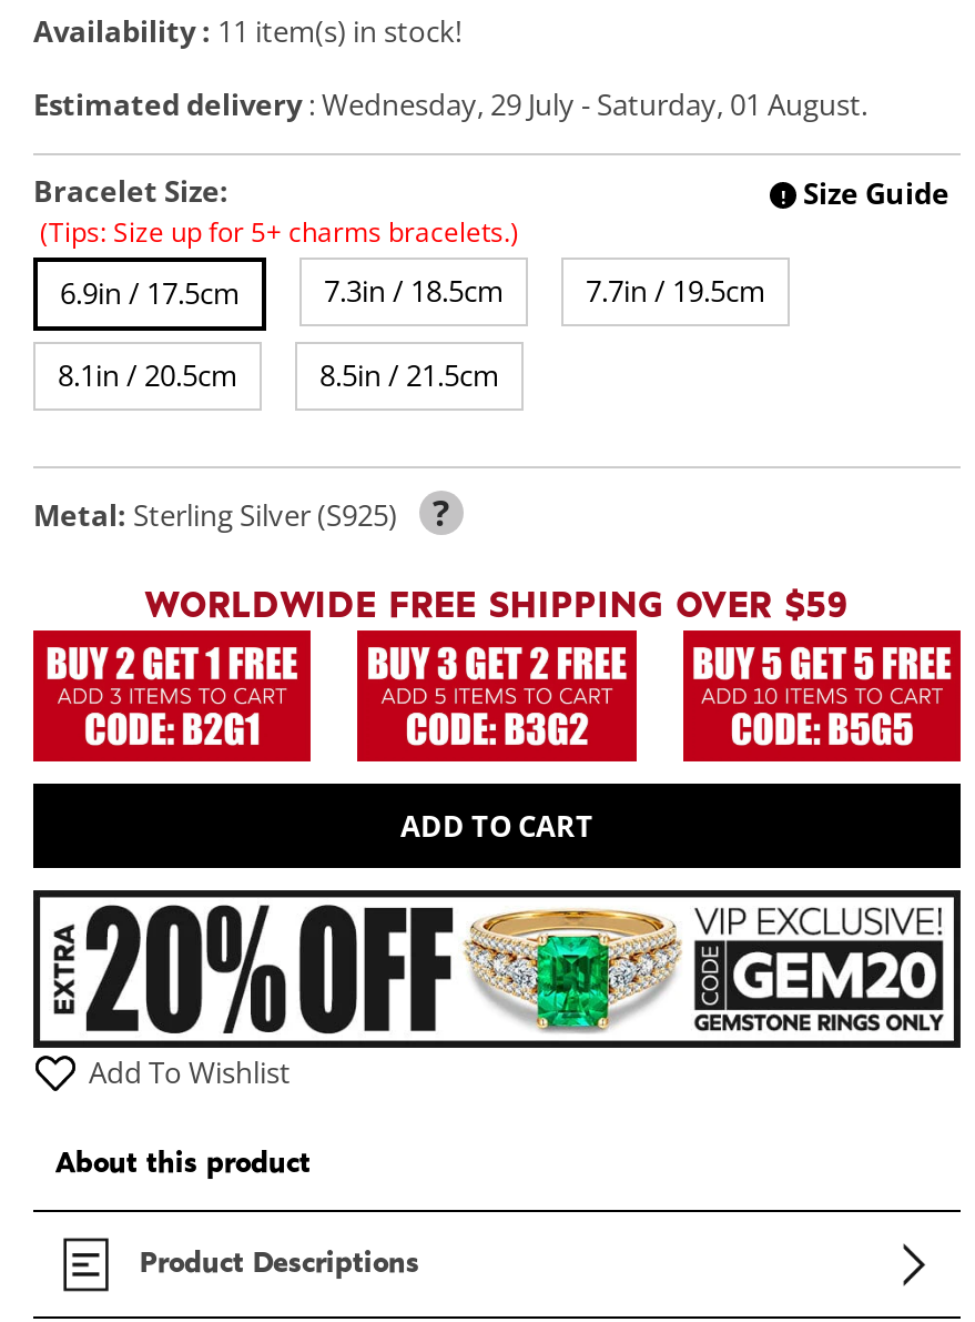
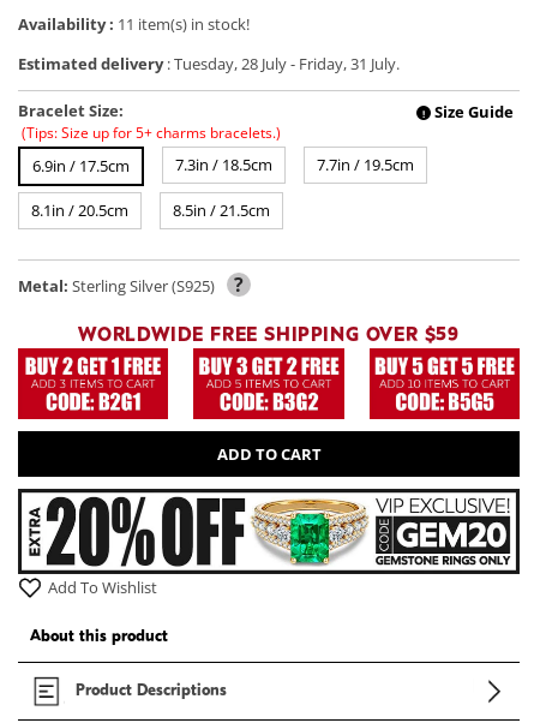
- Estimated delivery: Wednesday, 29 July - Saturday, 01 August.
+ Estimated delivery: Tuesday, 28 July - Friday, 31 July.
